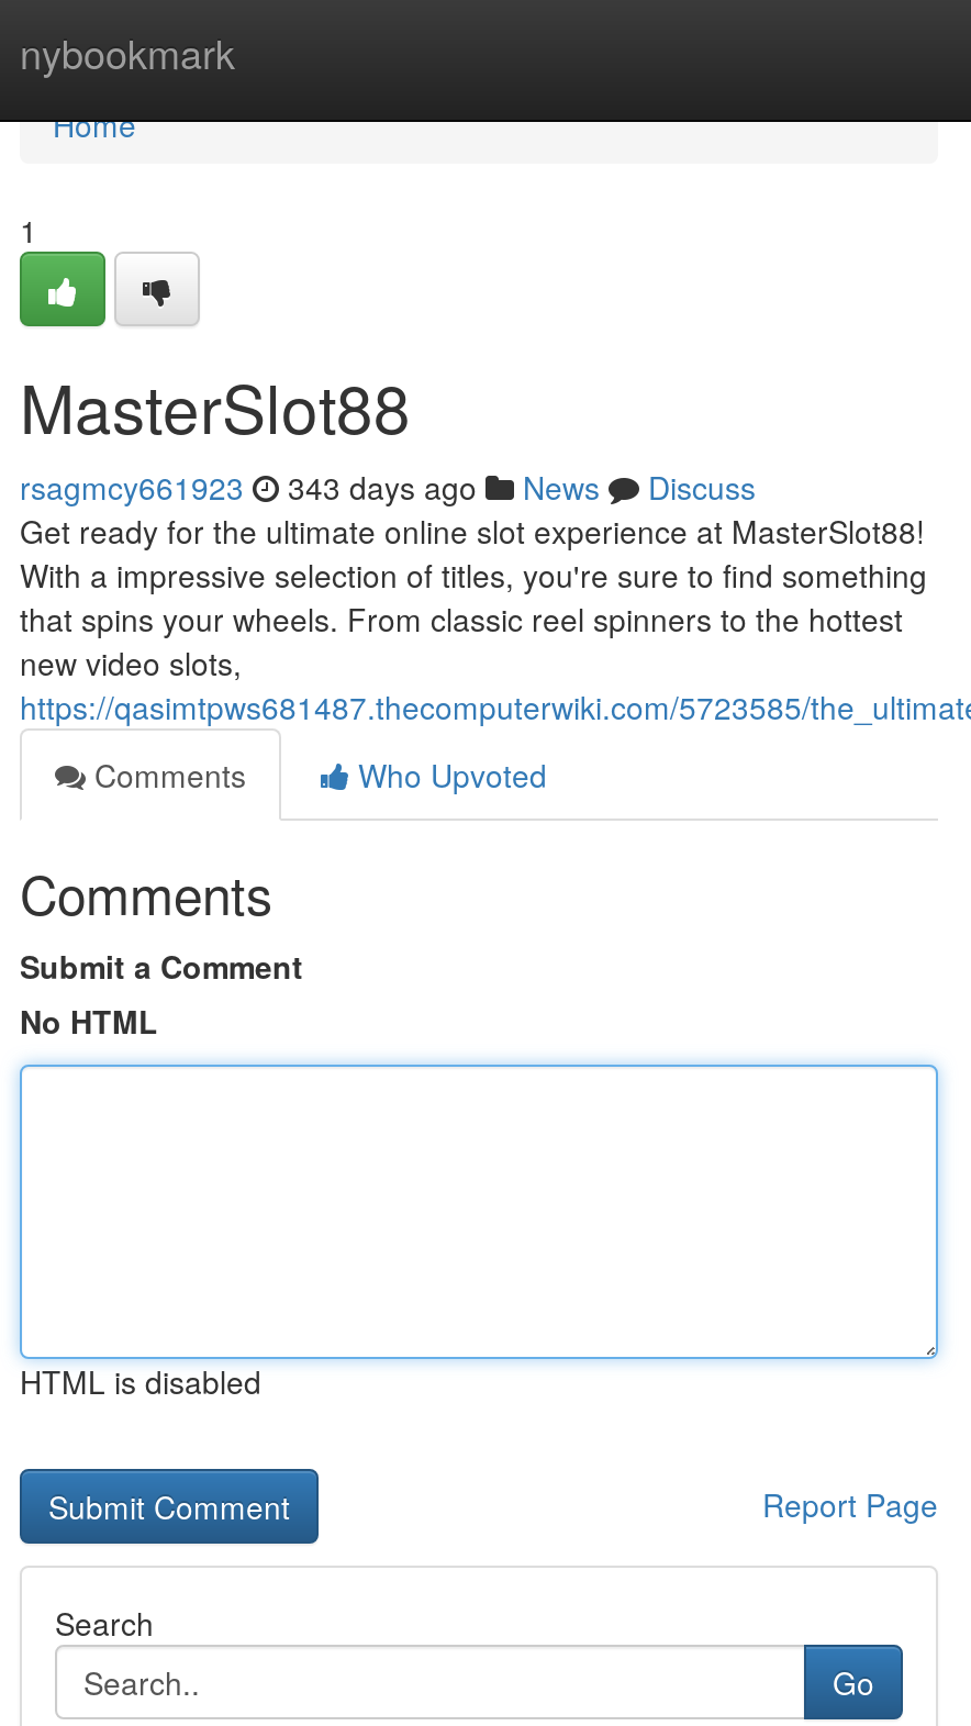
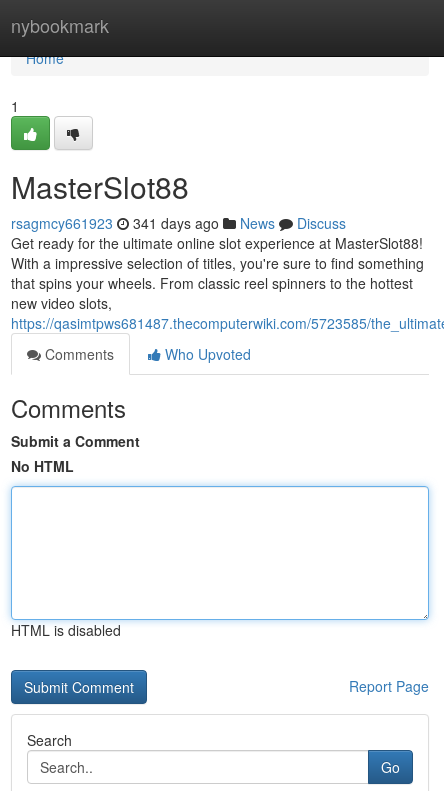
- rsagmcy661923 343 days ago News Discuss
+ rsagmcy661923 341 days ago News Discuss
